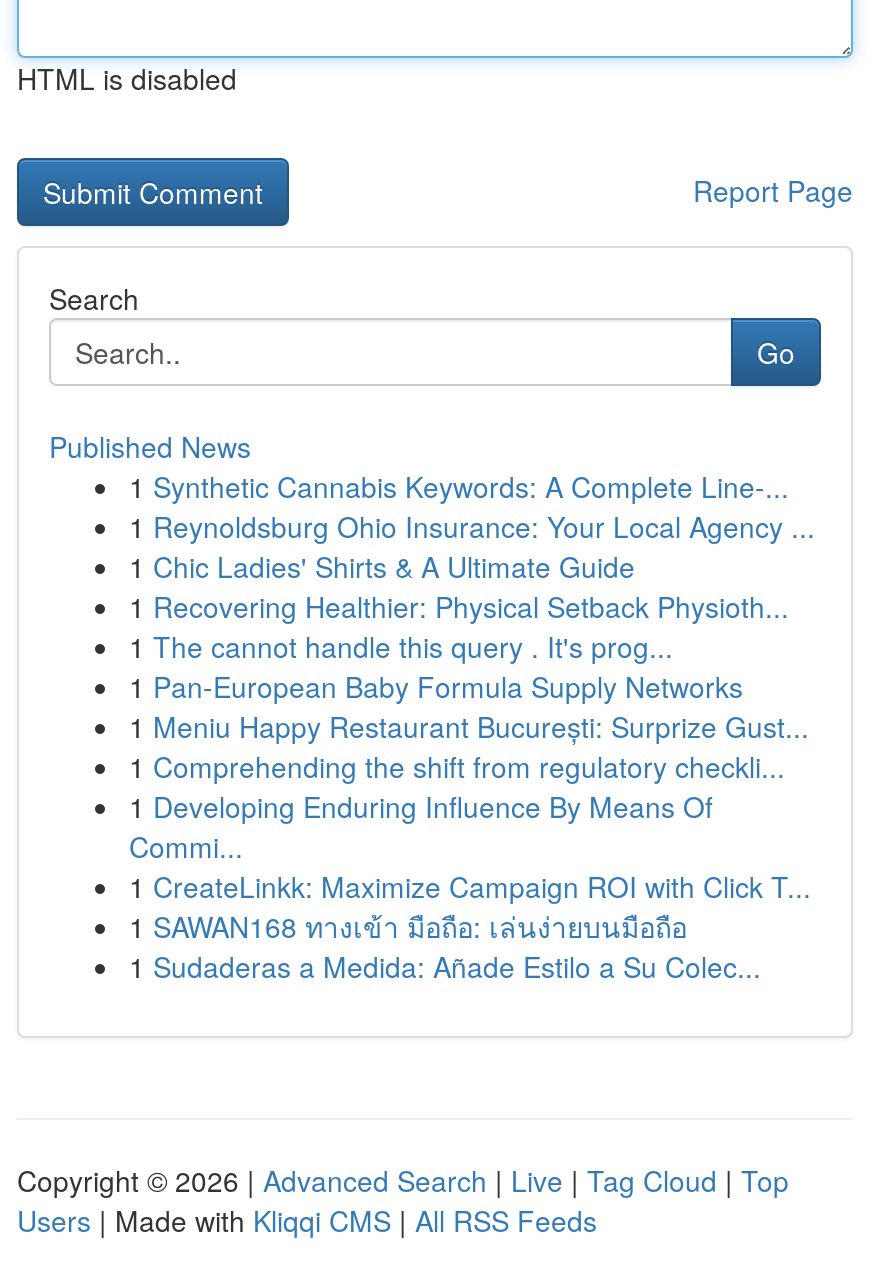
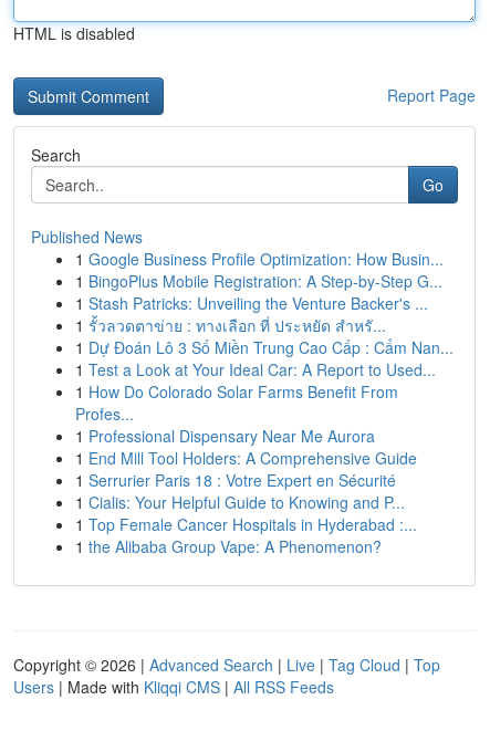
- 1 Synthetic Cannabis Keywords: A Complete Line-...
- 1 Reynoldsburg Ohio Insurance: Your Local Agency ...
- 1 Chic Ladies' Shirts & A Ultimate Guide
- 1 Recovering Healthier: Physical Setback Physioth...
- 1 The cannot handle this query . It's prog...
- 1 Pan-European Baby Formula Supply Networks
- 1 Meniu Happy Restaurant București: Surprize Gust...
- 1 Comprehending the shift from regulatory checkli...
- 1 Developing Enduring Influence By Means Of
- Commi...
- 1 CreateLinkk: Maximize Campaign ROI with Click T...
- 1 SAWAN168 ทางเข้า มือถือ: เล่นง่ายบนมือถือ
- 1 Sudaderas a Medida: Añade Estilo a Su Colec...
+ 1 Google Business Profile Optimization: How Busin...
+ 1 BingoPlus Mobile Registration: A Step-by-Step G...
+ 1 Stash Patricks: Unveiling the Venture Backer's ...
+ 1 รั้วลวดตาข่าย : ทางเลือก ที่ ประหยัด สำหรั...
+ 1 Dự Đoán Lô 3 Số Miền Trung Cao Cấp : Cẩm Nan...
+ 1 Test a Look at Your Ideal Car: A Report to Used...
+ 1 How Do Colorado Solar Farms Benefit From
+ Profes...
+ 1 Professional Dispensary Near Me Aurora
+ 1 End Mill Tool Holders: A Comprehensive Guide
+ 1 Serrurier Paris 18 : Votre Expert en Sécurité
+ 1 Cialis: Your Helpful Guide to Knowing and P...
+ 1 Top Female Cancer Hospitals in Hyderabad :...
+ 1 the Alibaba Group Vape: A Phenomenon?
